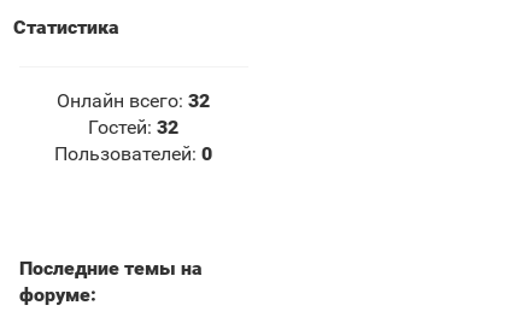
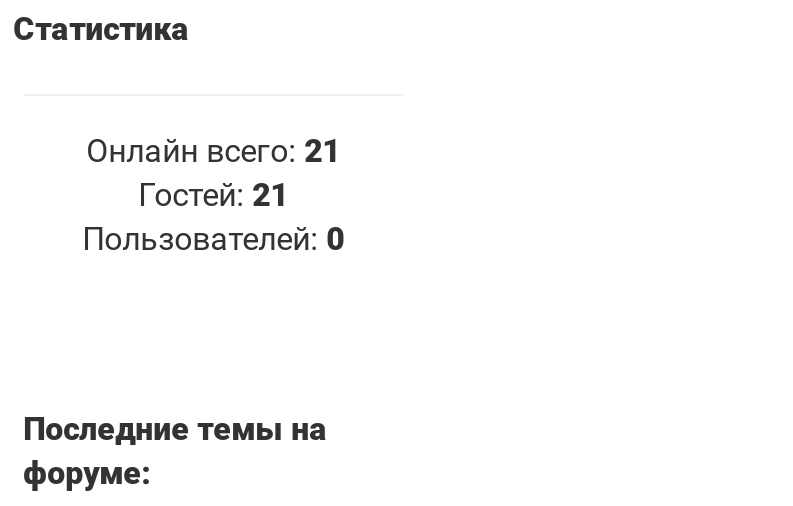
- Онлайн всего: 32
+ Онлайн всего: 21

- Гостей: 32
+ Гостей: 21
